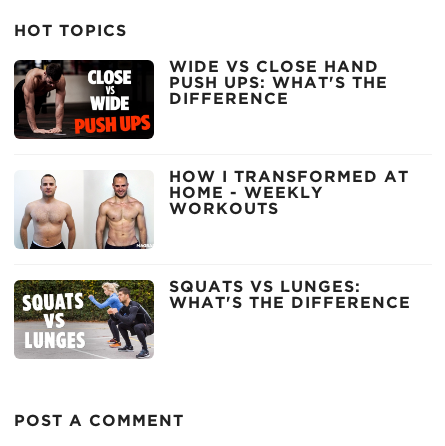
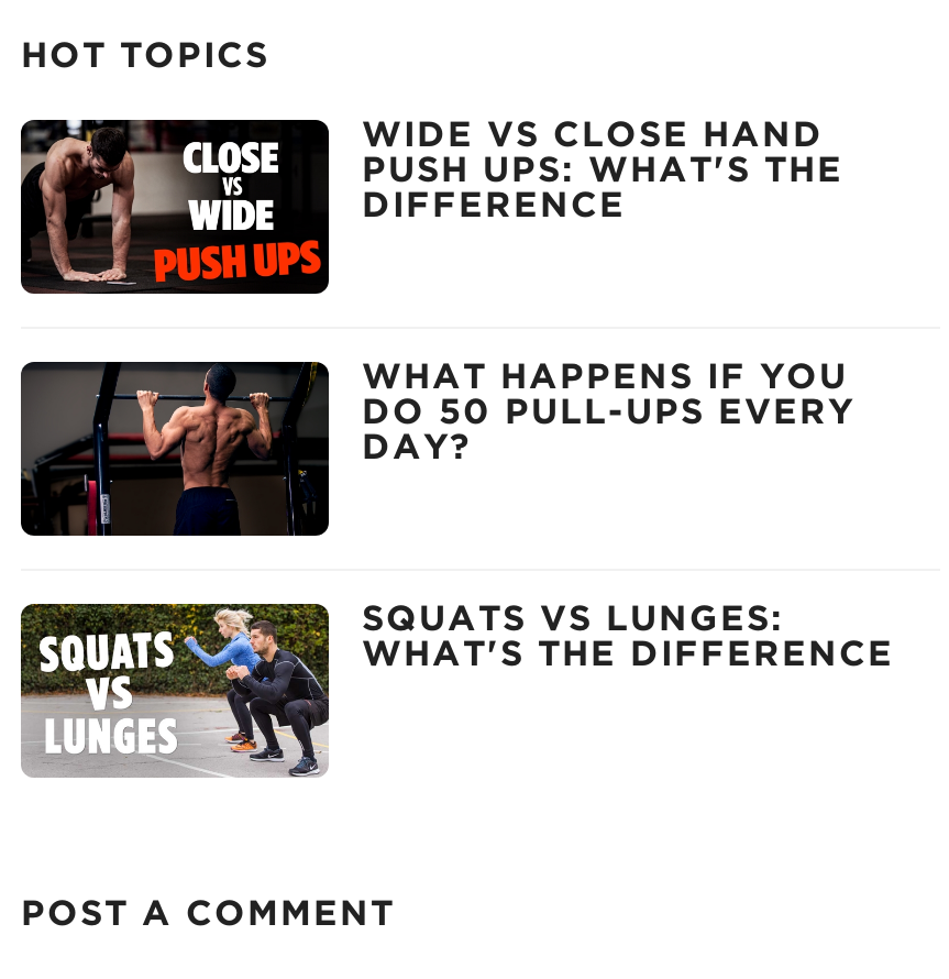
- [image]
- HOW I TRANSFORMED AT
- HOME - WEEKLY
- WORKOUTS
+ [image]
+ WHAT HAPPENS IF YOU
+ DO 50 PULL-UPS EVERY
+ DAY?
